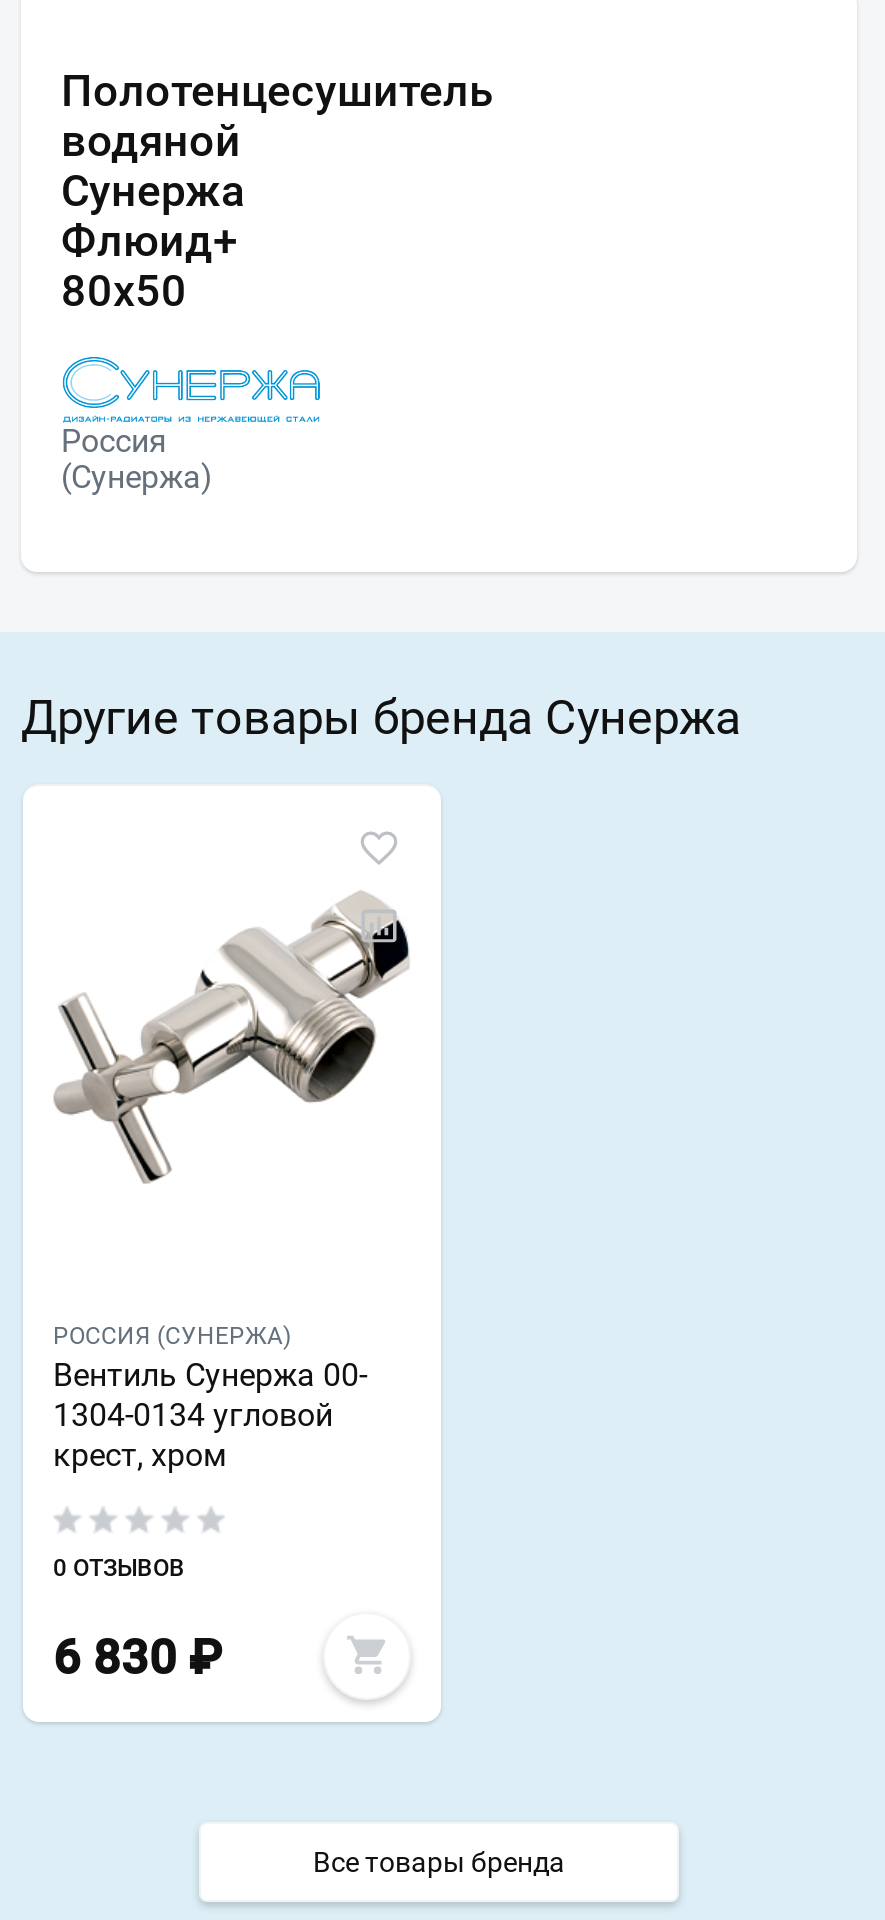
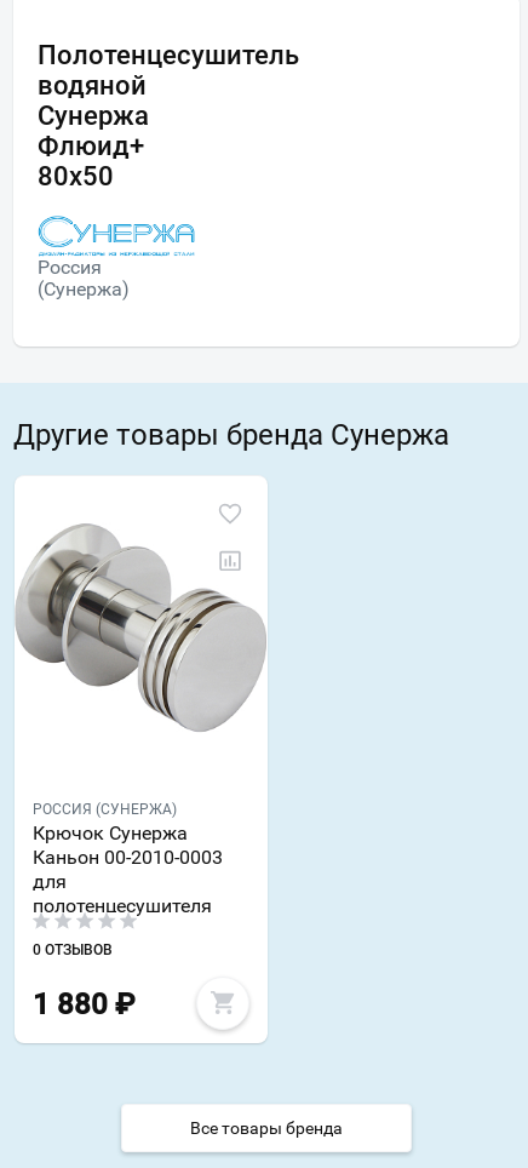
- [image]
+ [image]

- Вентиль Сунержа 00-
- 1304-0134 угловой
- крест, хром
+ Крючок Сунержа
+ Каньон 00-2010-0003
+ для
+ полотенцесушителя

- 6 830 ₽
+ 1 880 ₽
